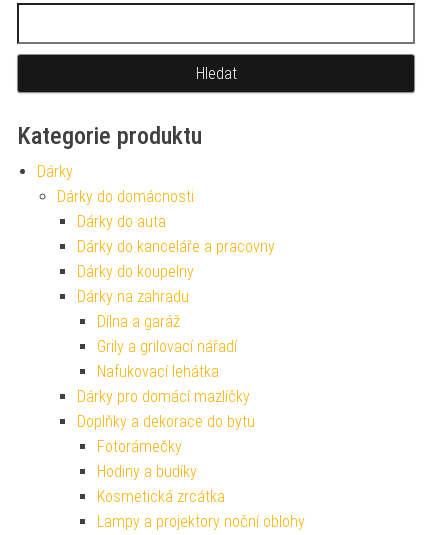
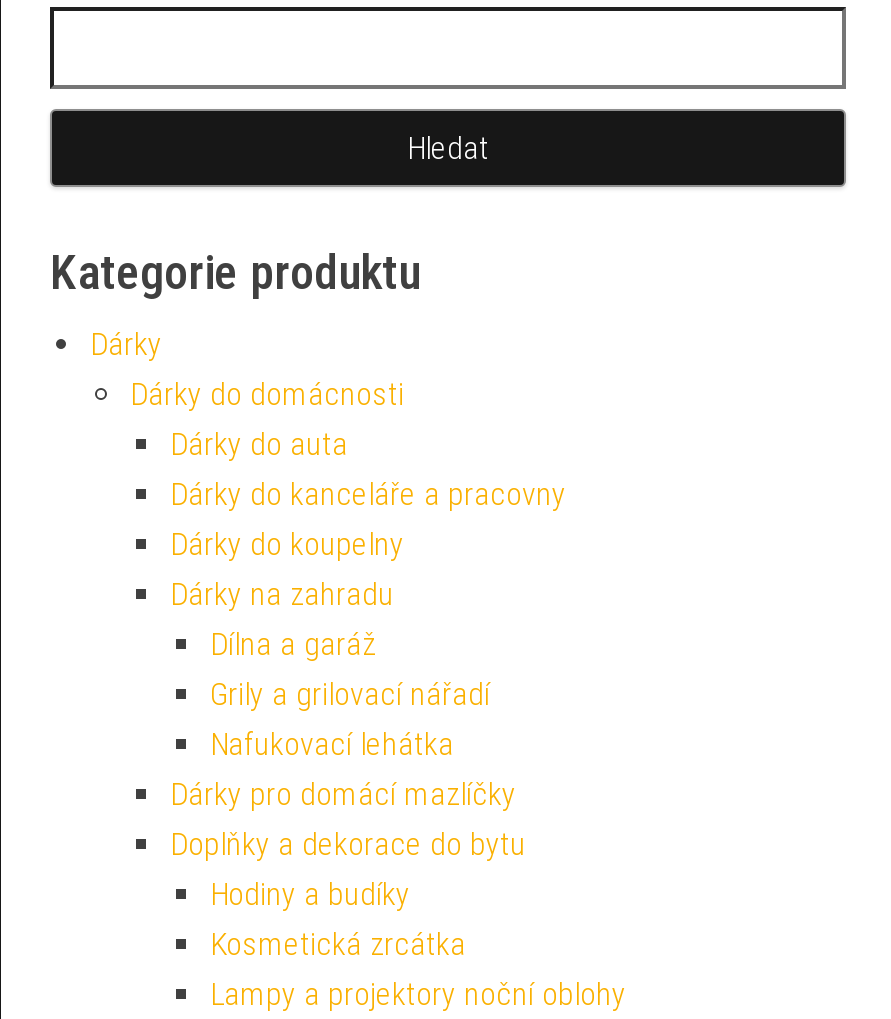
- Fotorámečky
